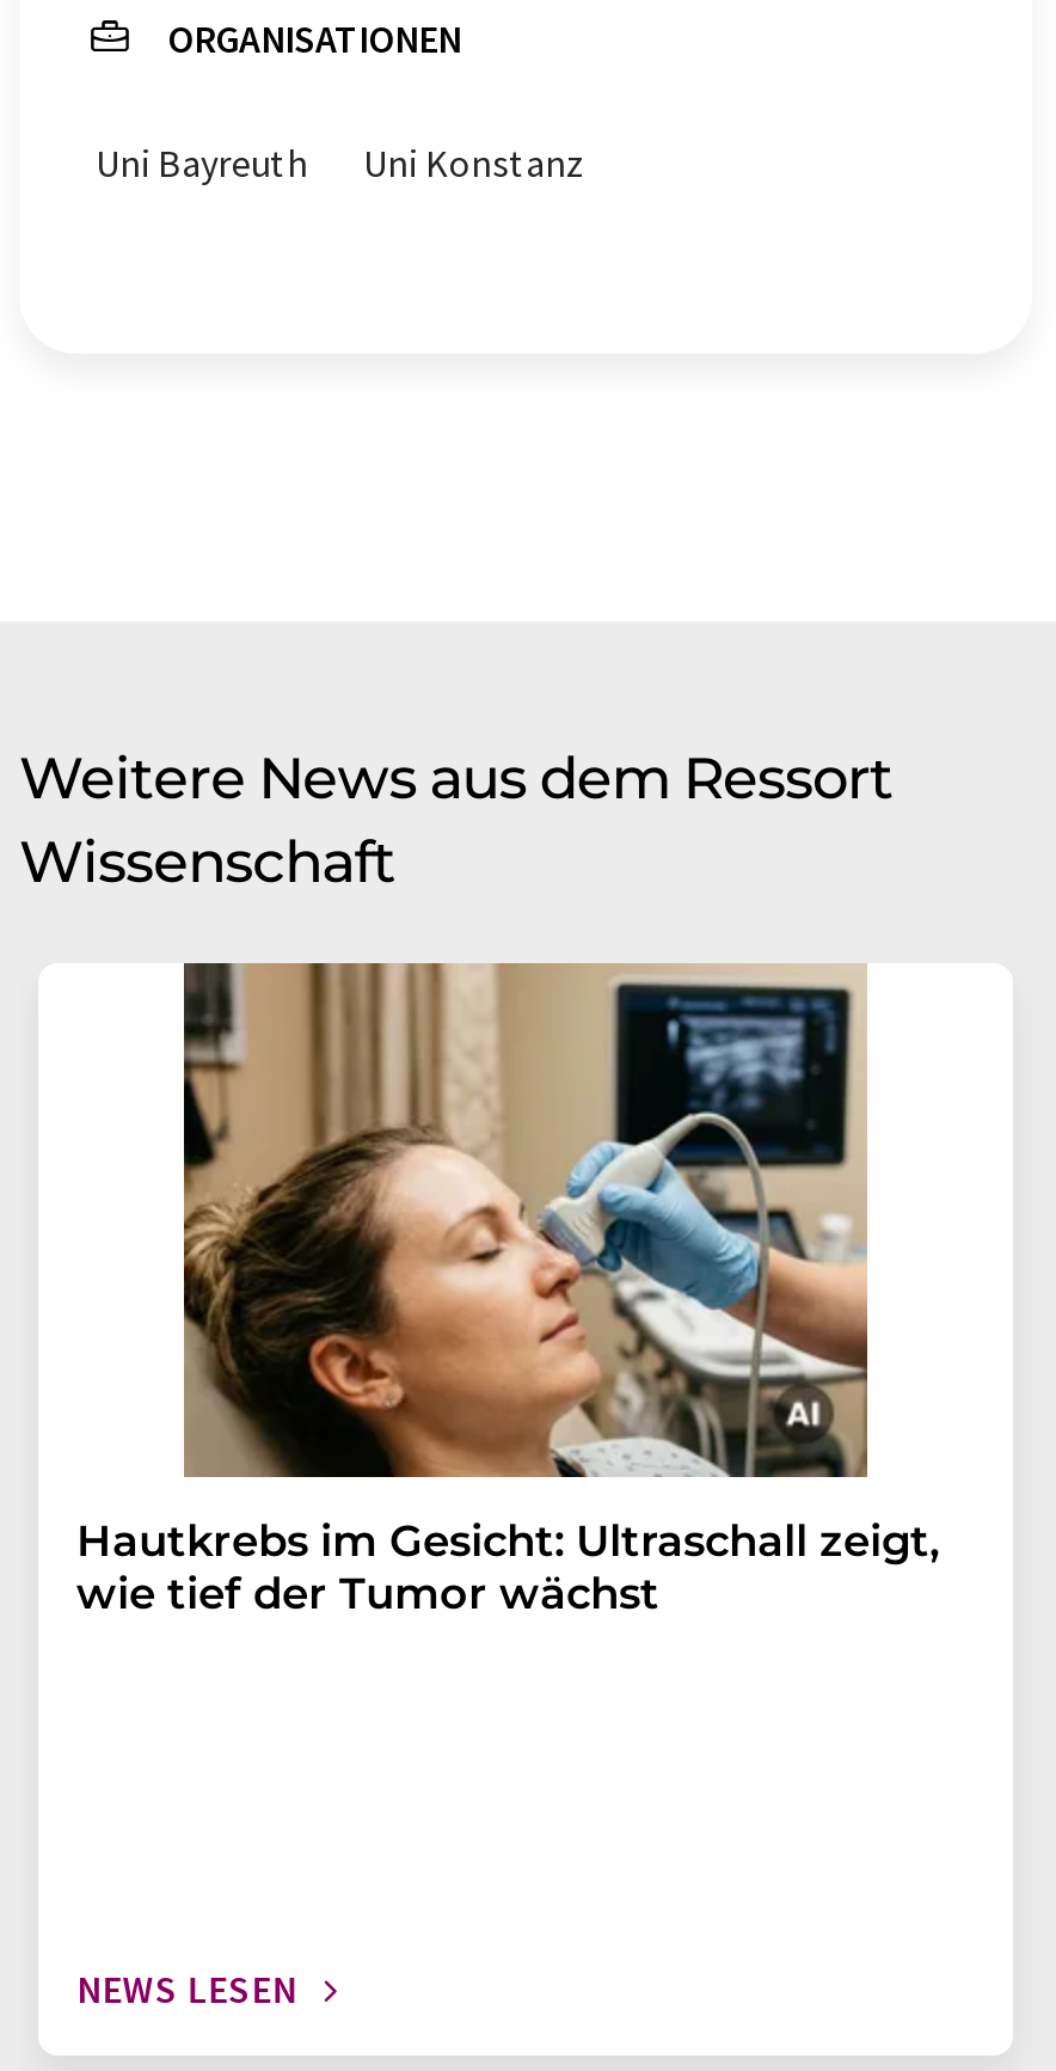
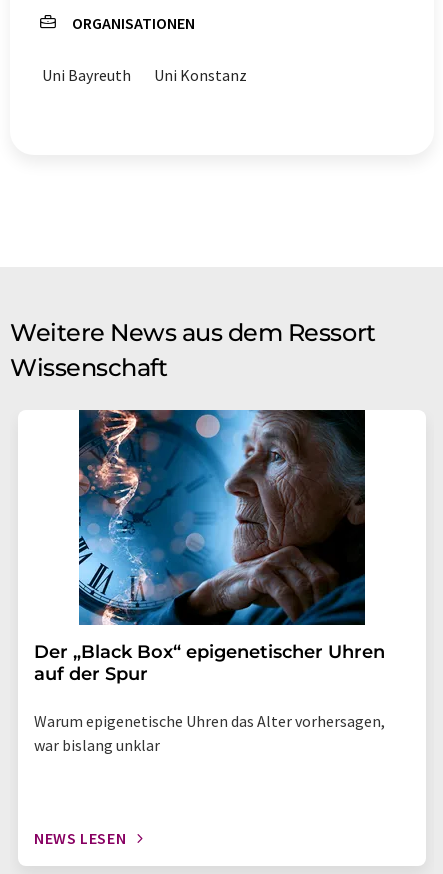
- [image]
- Hautkrebs im Gesicht: Ultraschall zeigt,
- wie tief der Tumor wächst
+ [image]
+ Der „Black Box“ epigenetischer Uhren
+ auf der Spur
+ Warum epigenetische Uhren das Alter vorhersagen,
+ war bislang unklar
